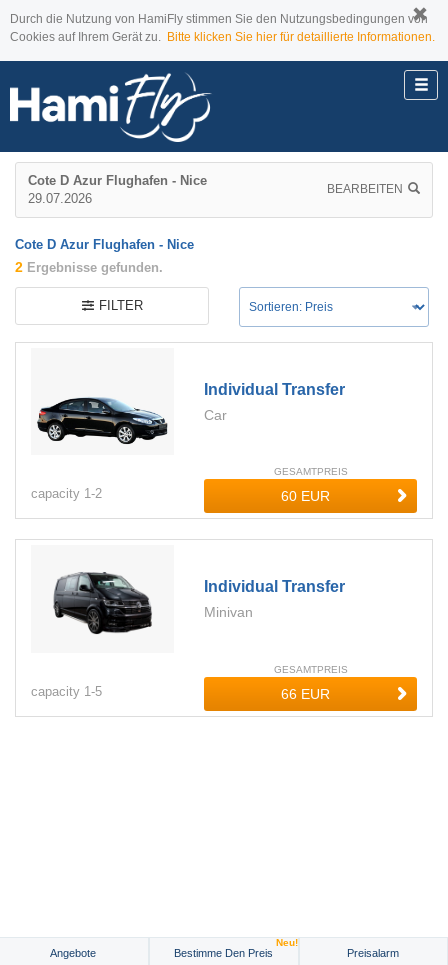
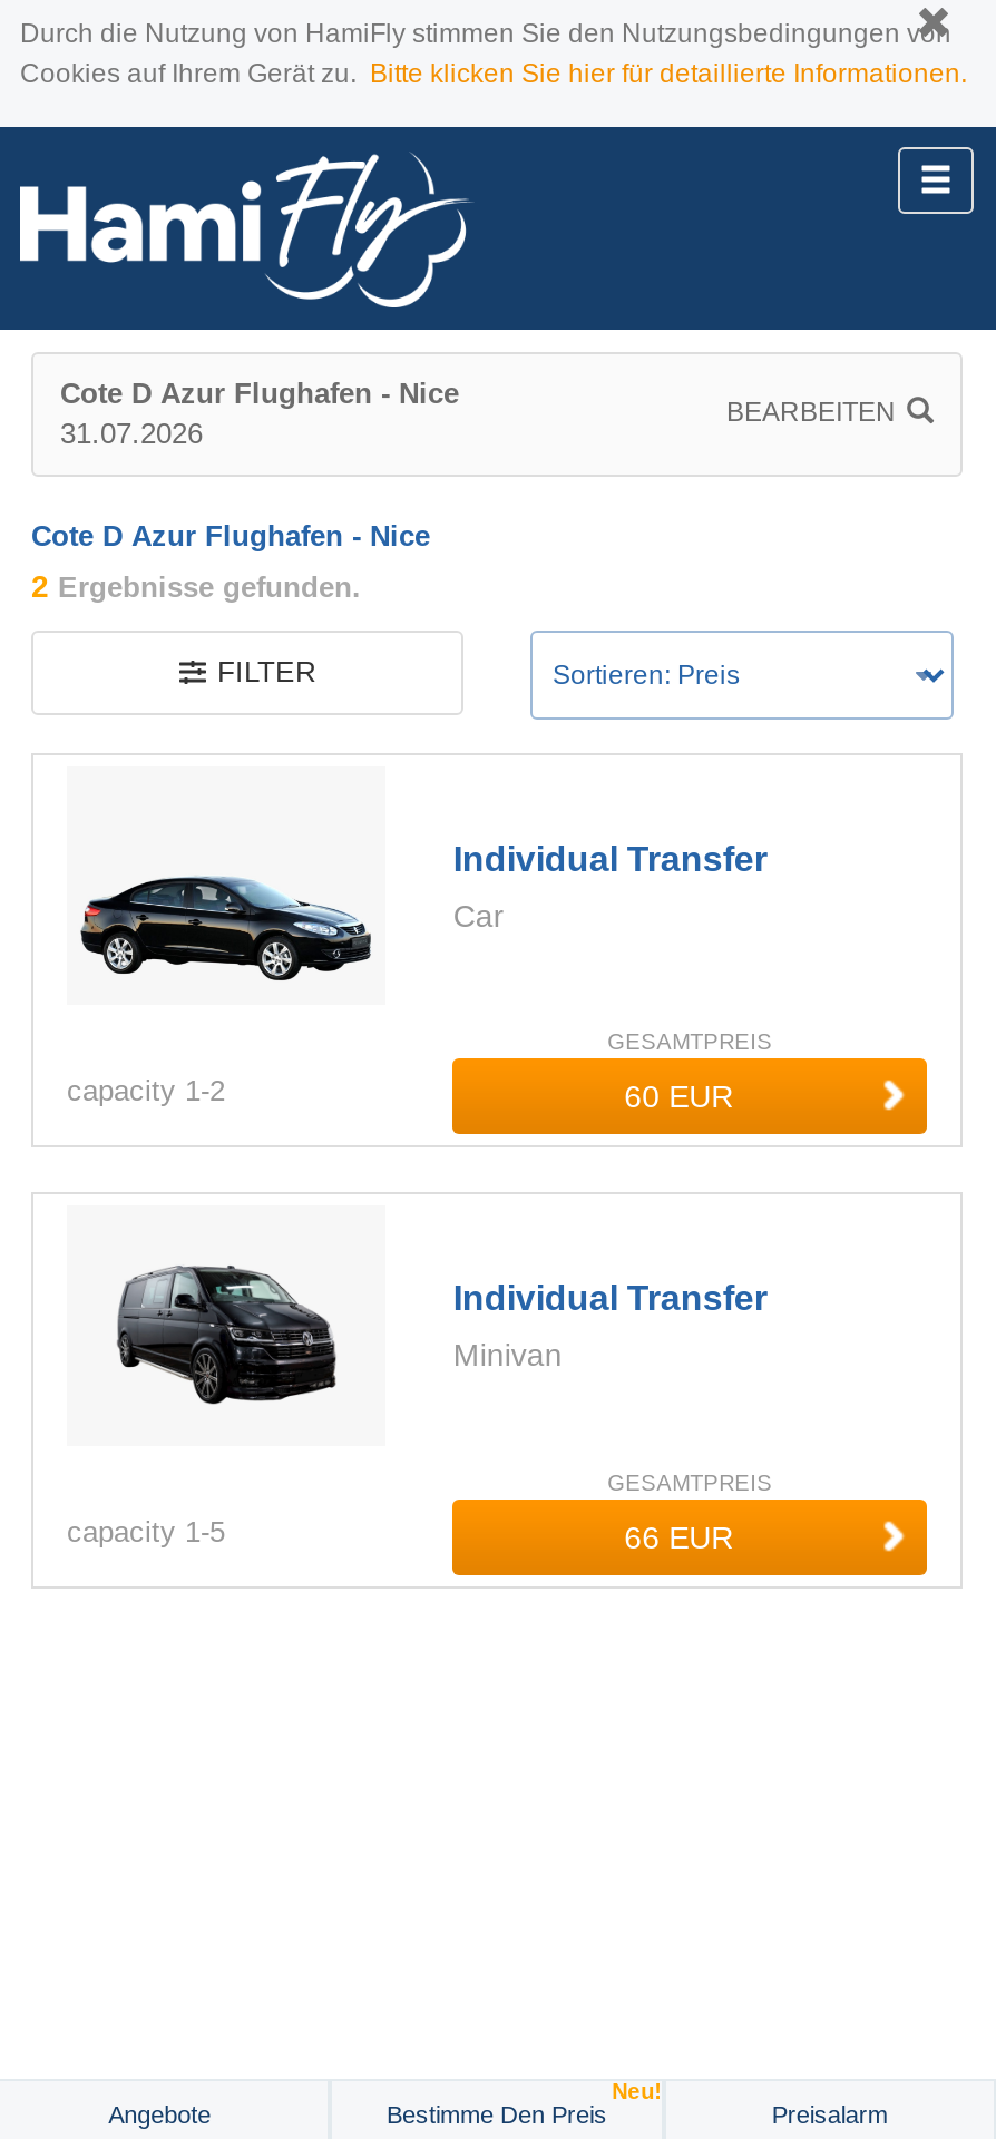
- 29.07.2026
+ 31.07.2026
